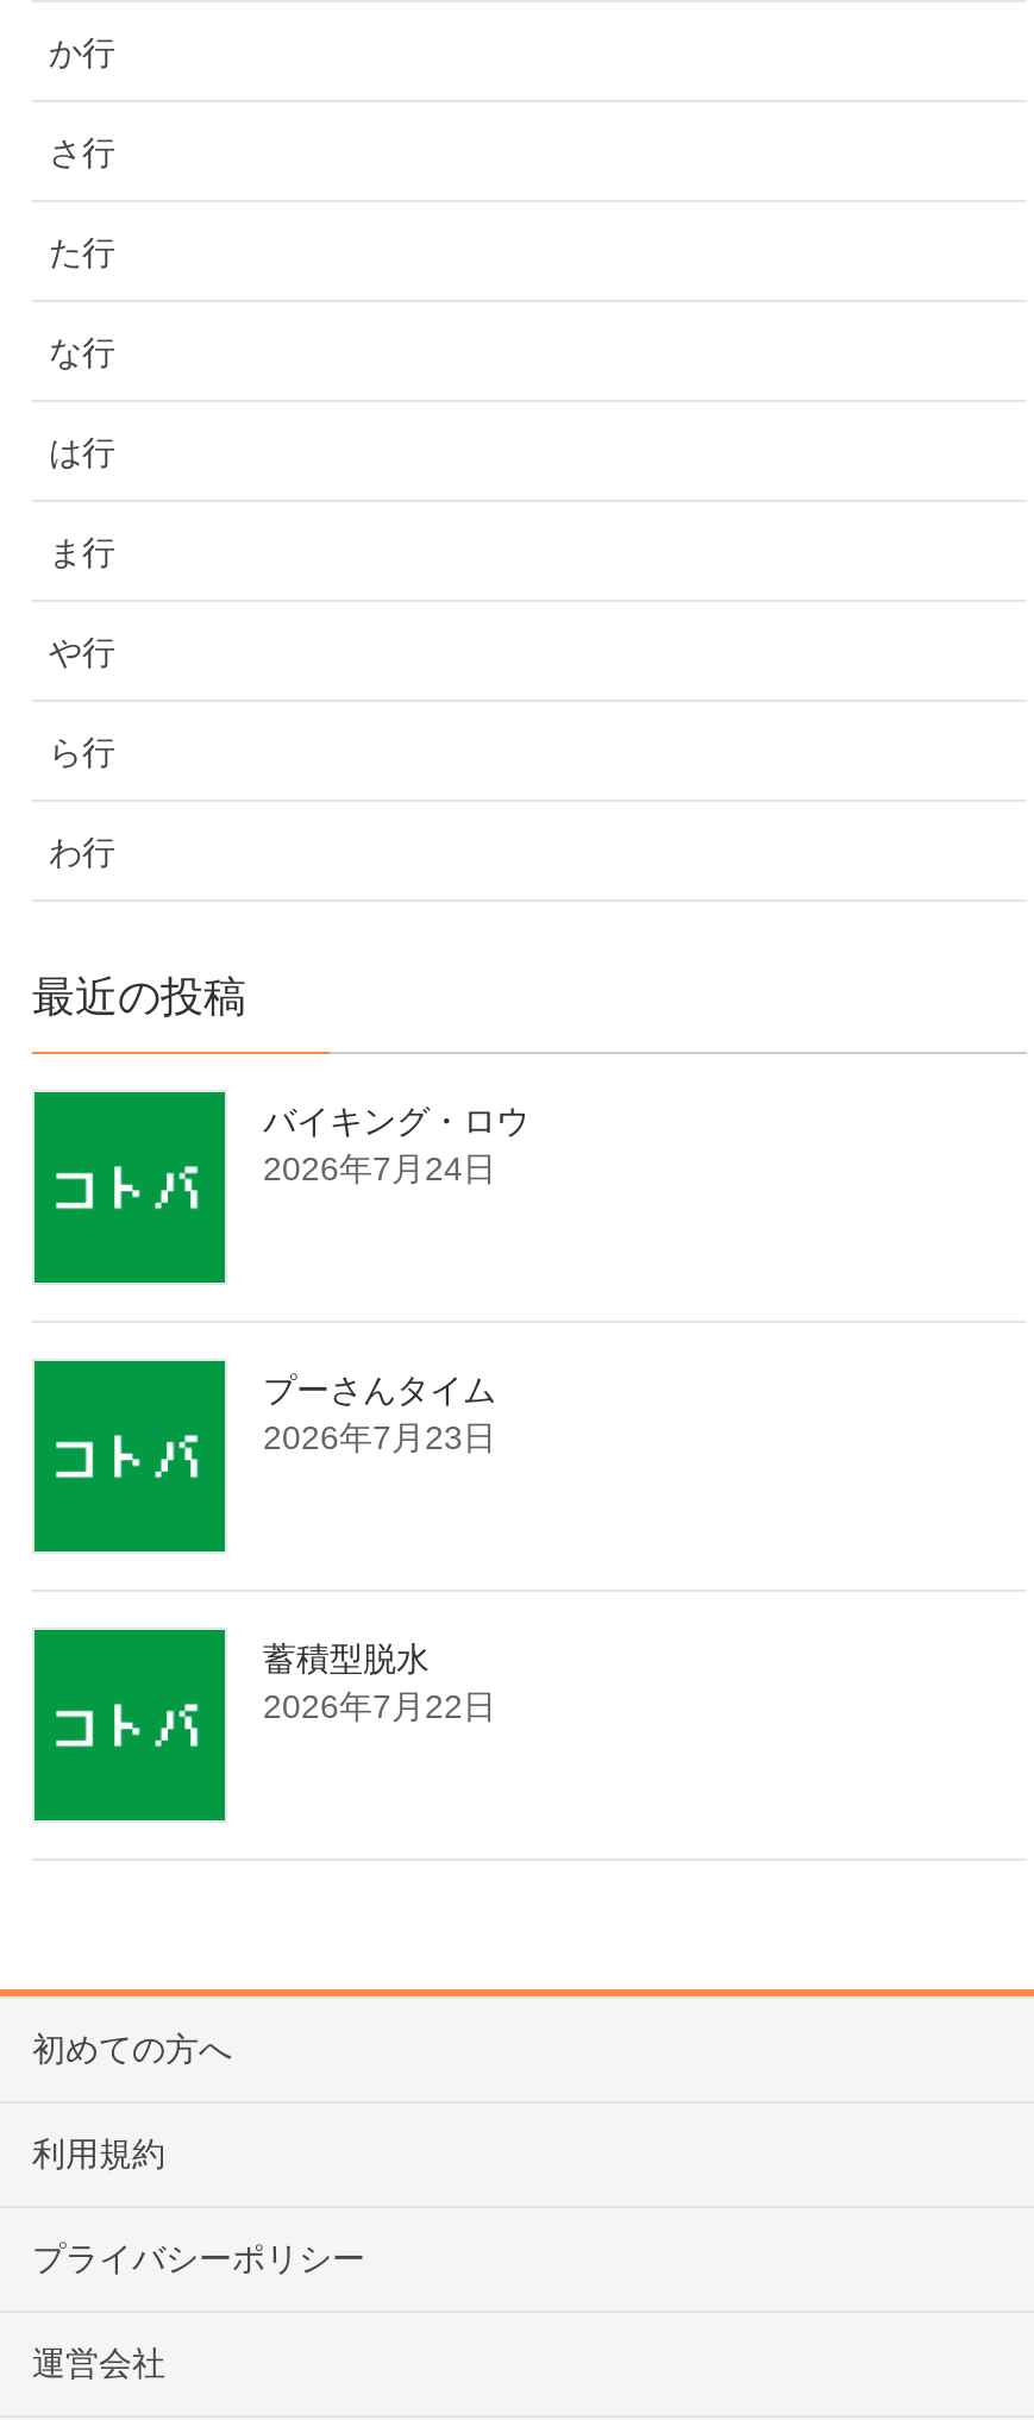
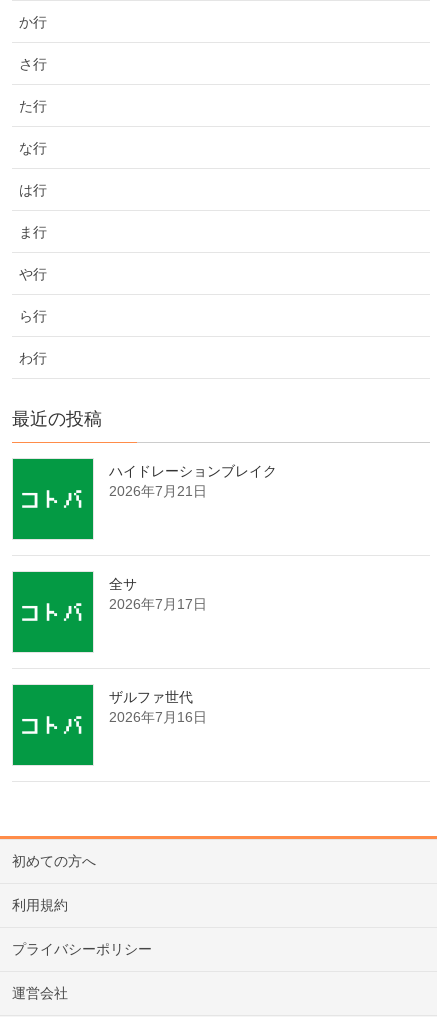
- バイキング・ロウ
- 2026年7月24日
+ ハイドレーションブレイク
+ 2026年7月21日

- プーさんタイム
- 2026年7月23日
+ 全サ
+ 2026年7月17日

- 蓄積型脱水
- 2026年7月22日
+ ザルファ世代
+ 2026年7月16日
